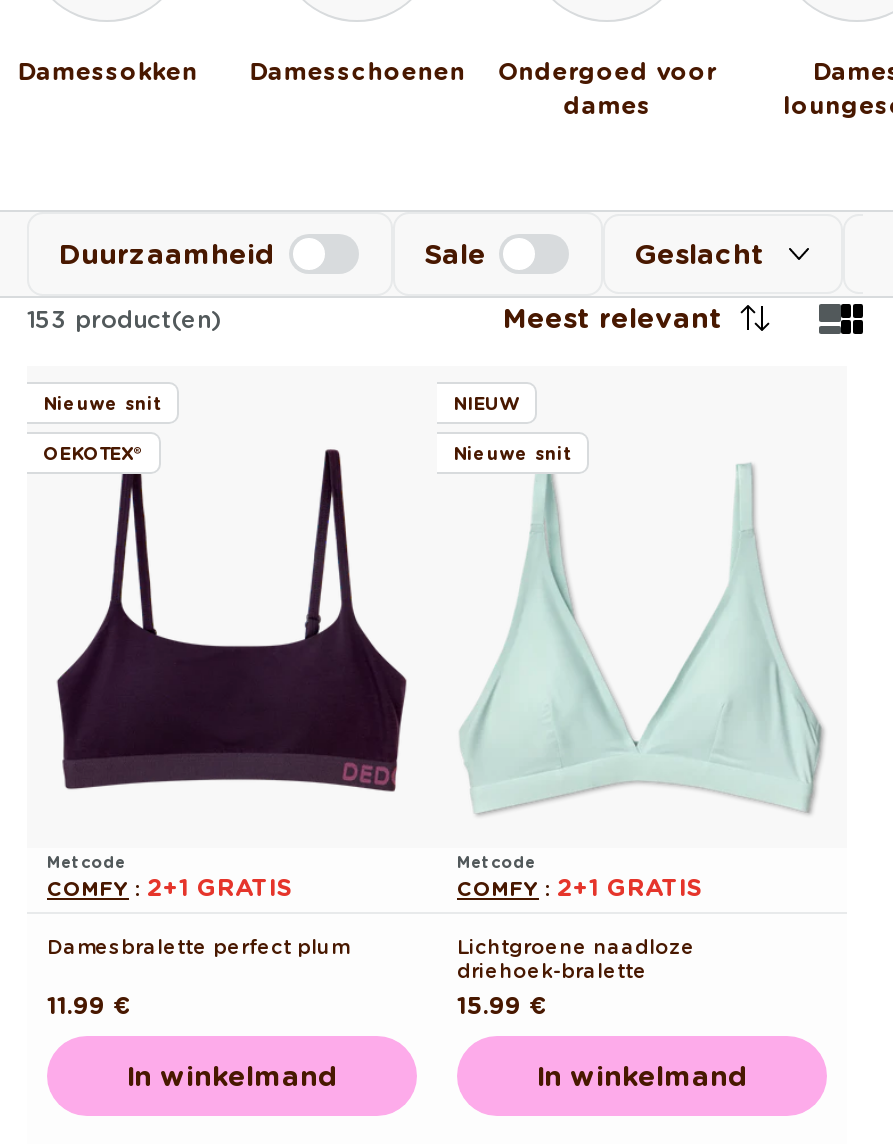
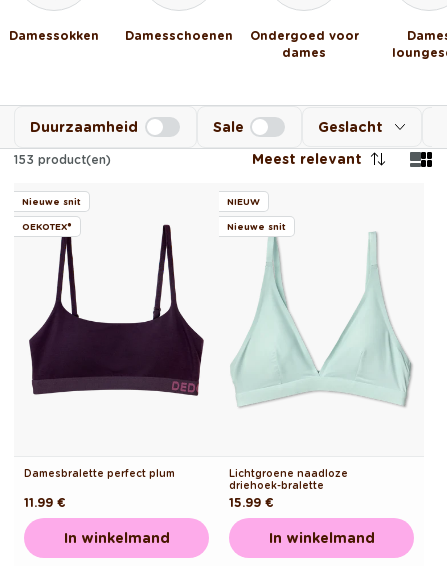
- Met code
- COMFY: 2+1 GRATIS

- Met code
- COMFY: 2+1 GRATIS
